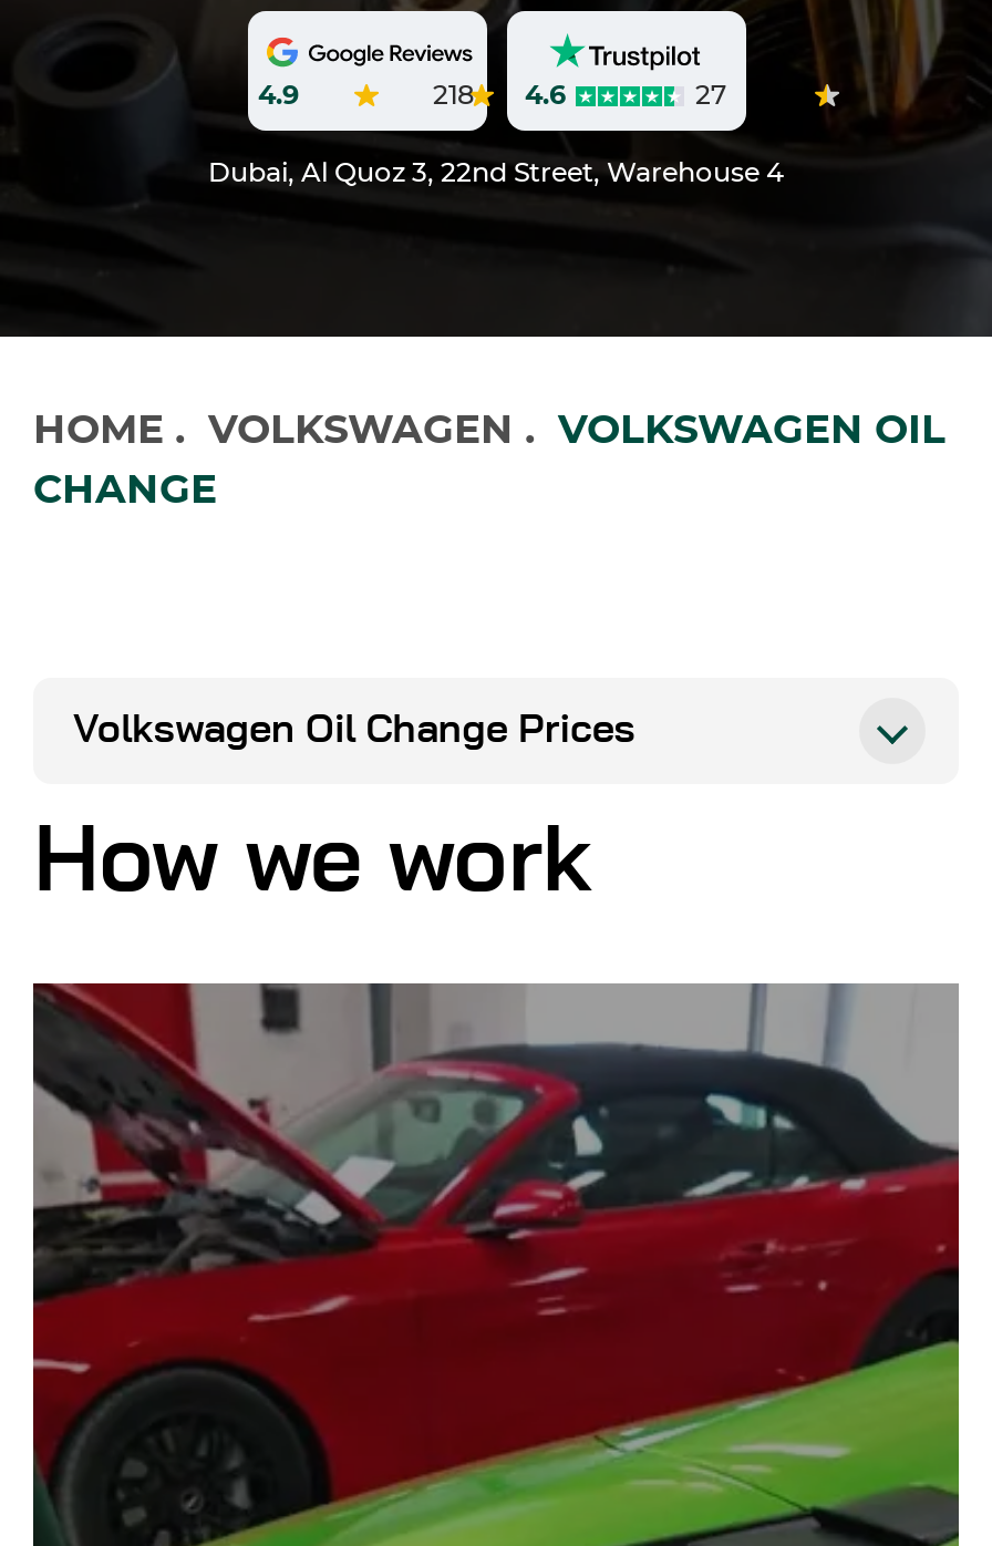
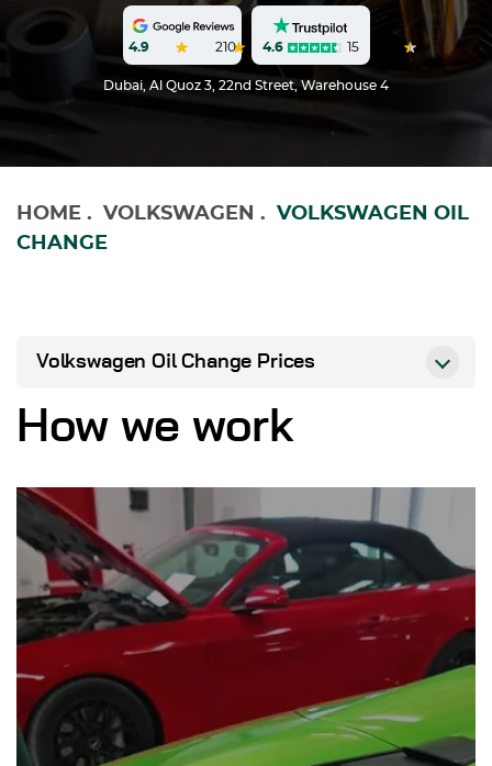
- 218 4.6
+ 210 4.6

- 27
+ 15
